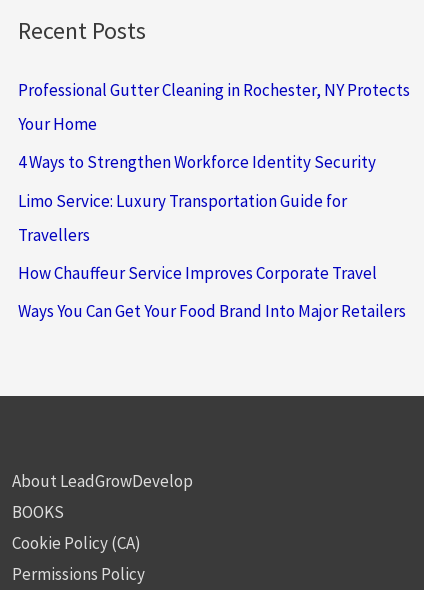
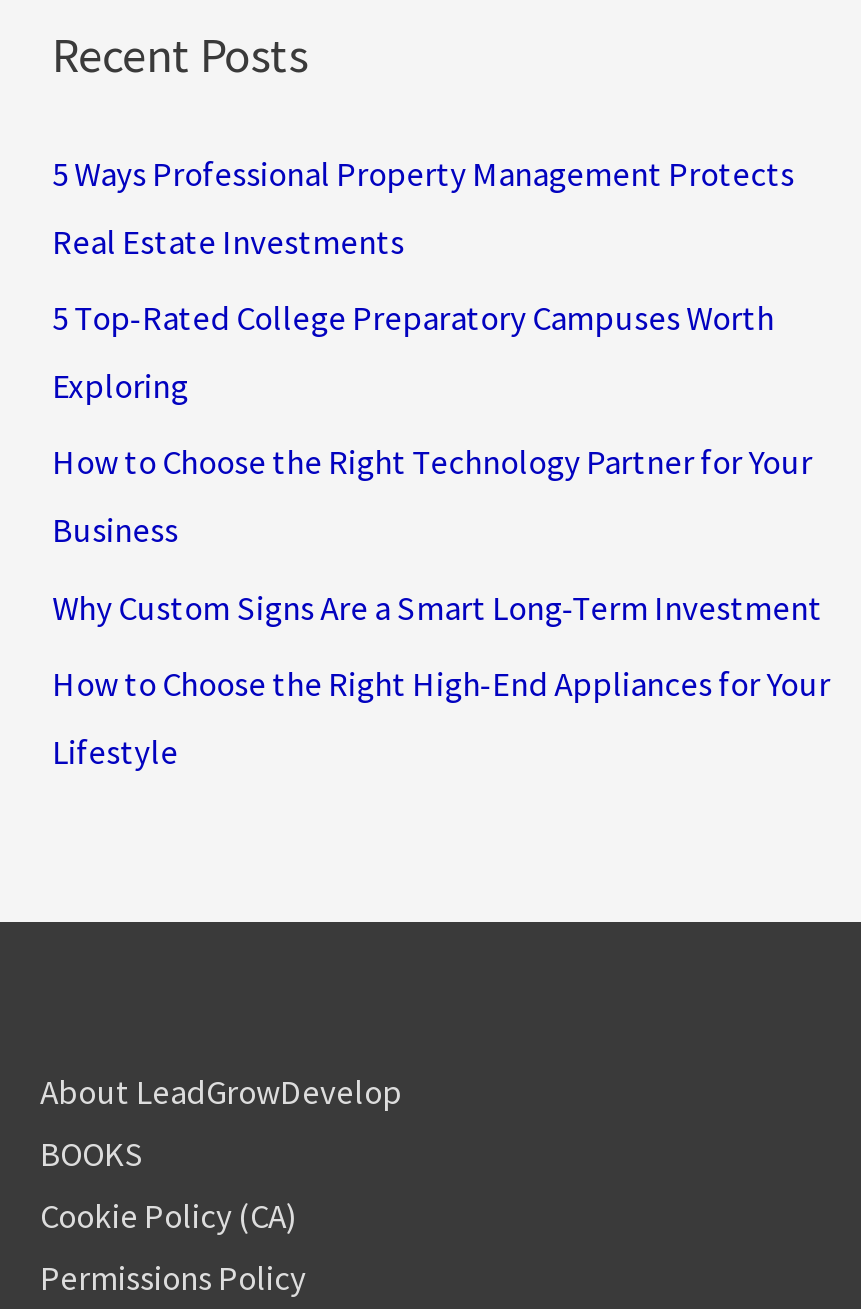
- Professional Gutter Cleaning in Rochester, NY Protects
- Your Home
- 4 Ways to Strengthen Workforce Identity Security
- Limo Service: Luxury Transportation Guide for
- Travellers
- How Chauffeur Service Improves Corporate Travel
- Ways You Can Get Your Food Brand Into Major Retailers
+ 5 Ways Professional Property Management Protects
+ Real Estate Investments
+ 5 Top-Rated College Preparatory Campuses Worth
+ Exploring
+ How to Choose the Right Technology Partner for Your
+ Business
+ Why Custom Signs Are a Smart Long-Term Investment
+ How to Choose the Right High-End Appliances for Your
+ Lifestyle
